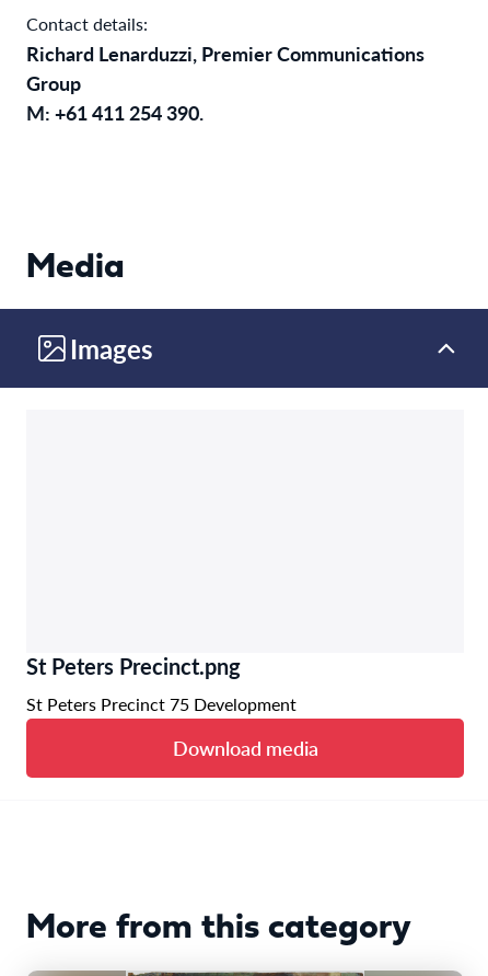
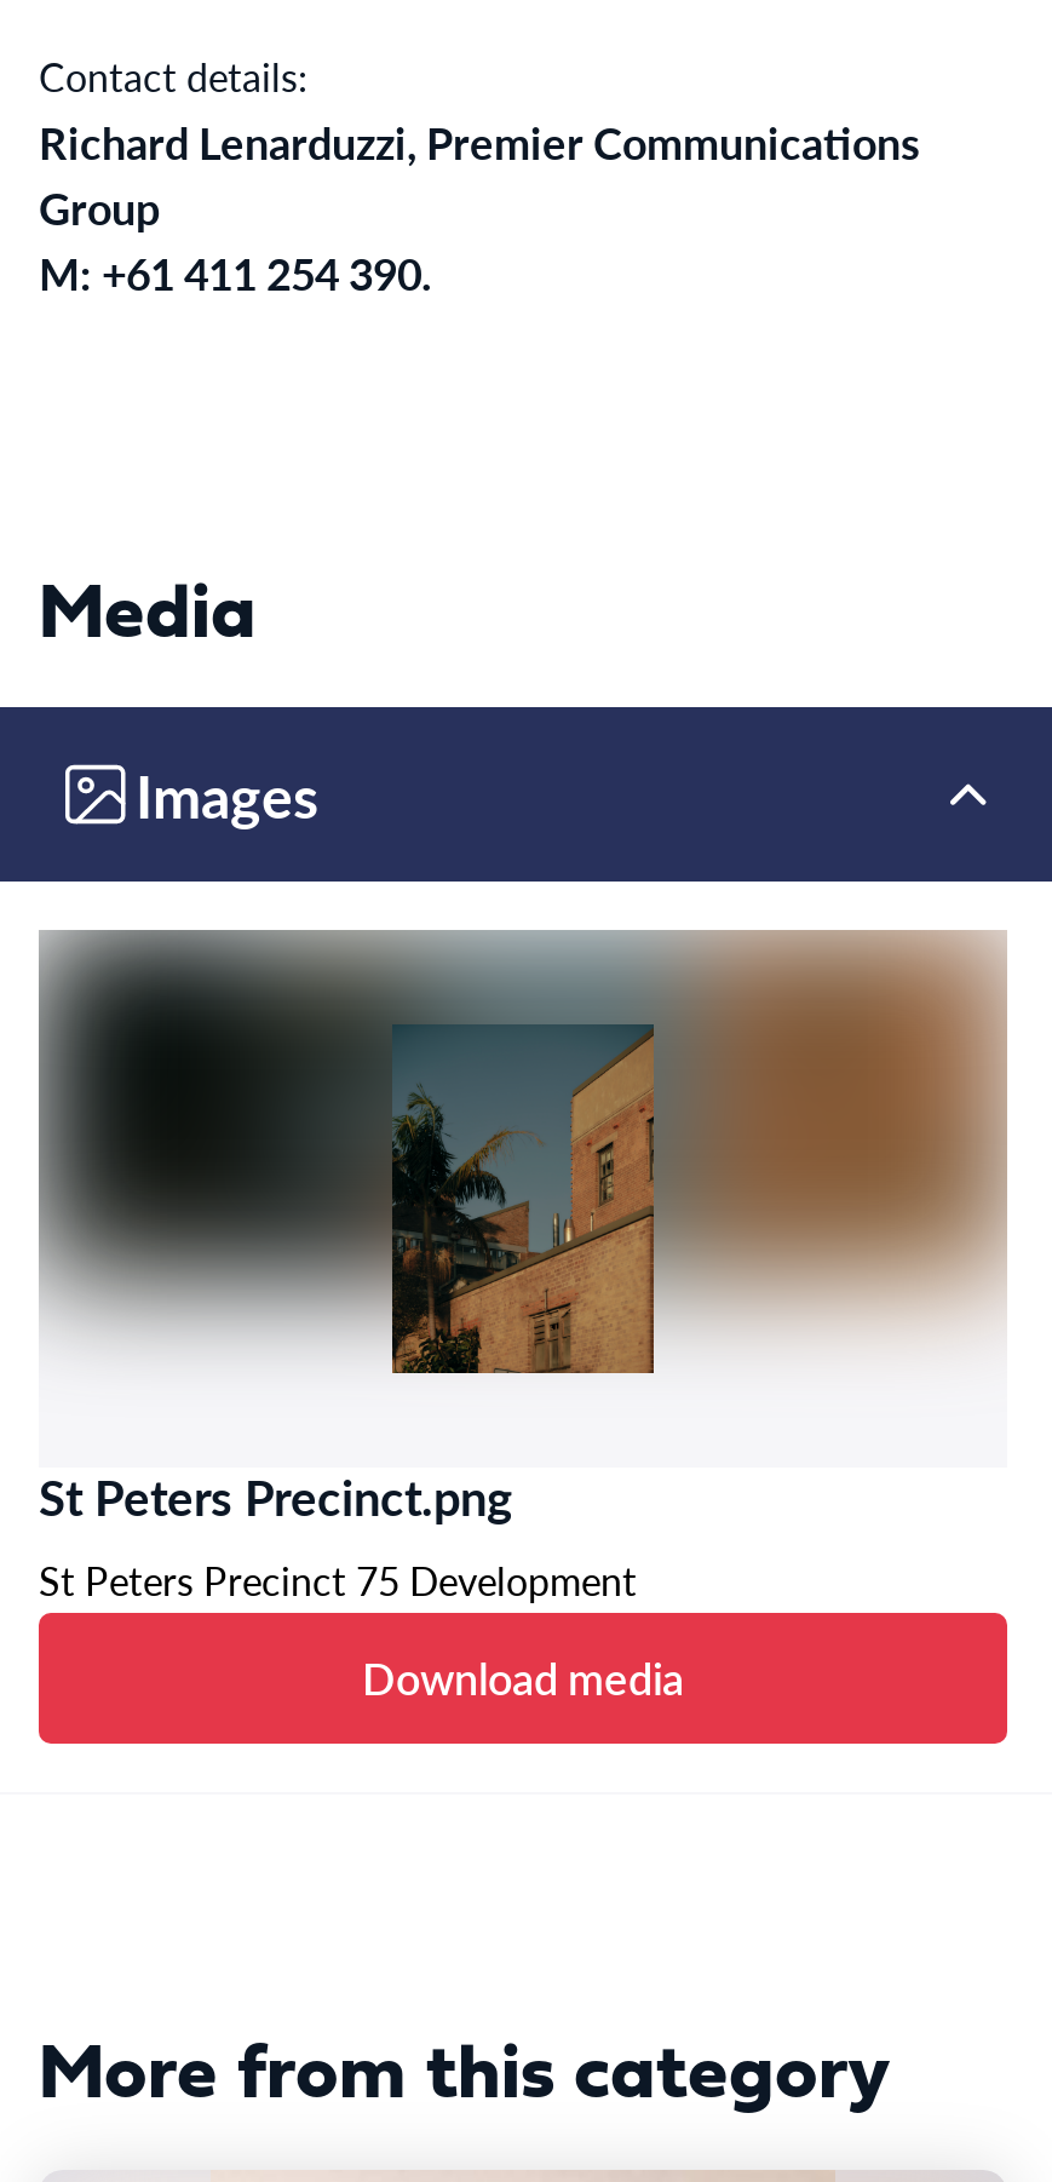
+ [image]
